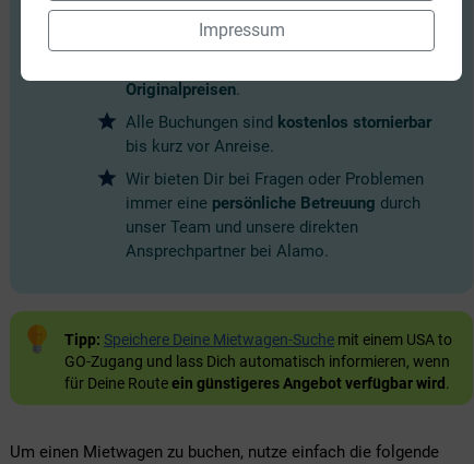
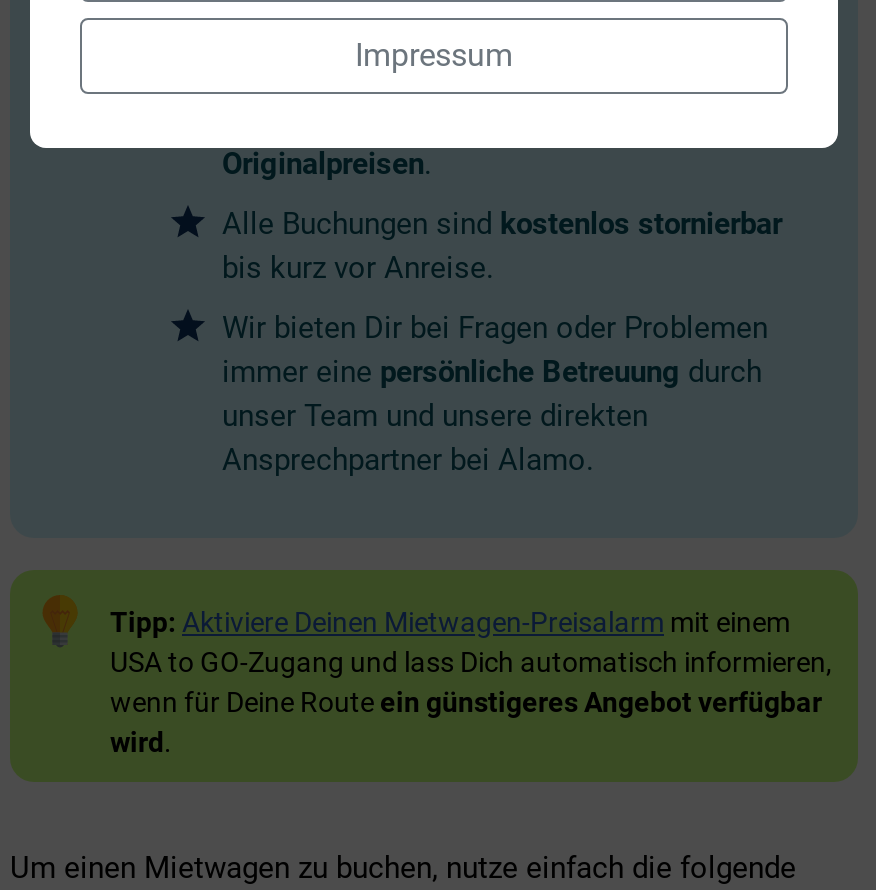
- Tipp: Speichere Deine Mietwagen-Suche mit einem USA to
- GO-Zugang und lass Dich automatisch informieren, wenn
- für Deine Route ein günstigeres Angebot verfügbar wird.
+ Tipp: Aktiviere Deinen Mietwagen-Preisalarm mit einem
+ USA to GO-Zugang und lass Dich automatisch informieren,
+ wenn für Deine Route ein günstigeres Angebot verfügbar
+ wird.
